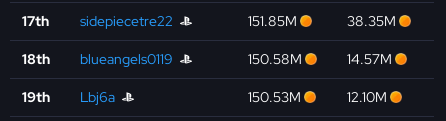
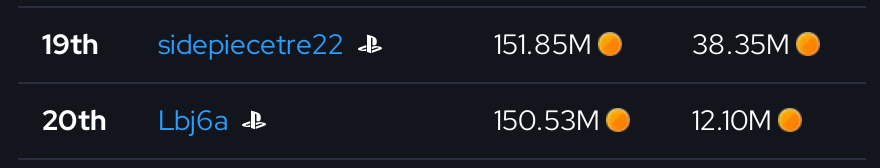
- 17th sidepiecetre22
+ 19th sidepiecetre22

- 18th
- blueangels0119
- 150.58M
- 14.57M
- 19th
+ 20th
